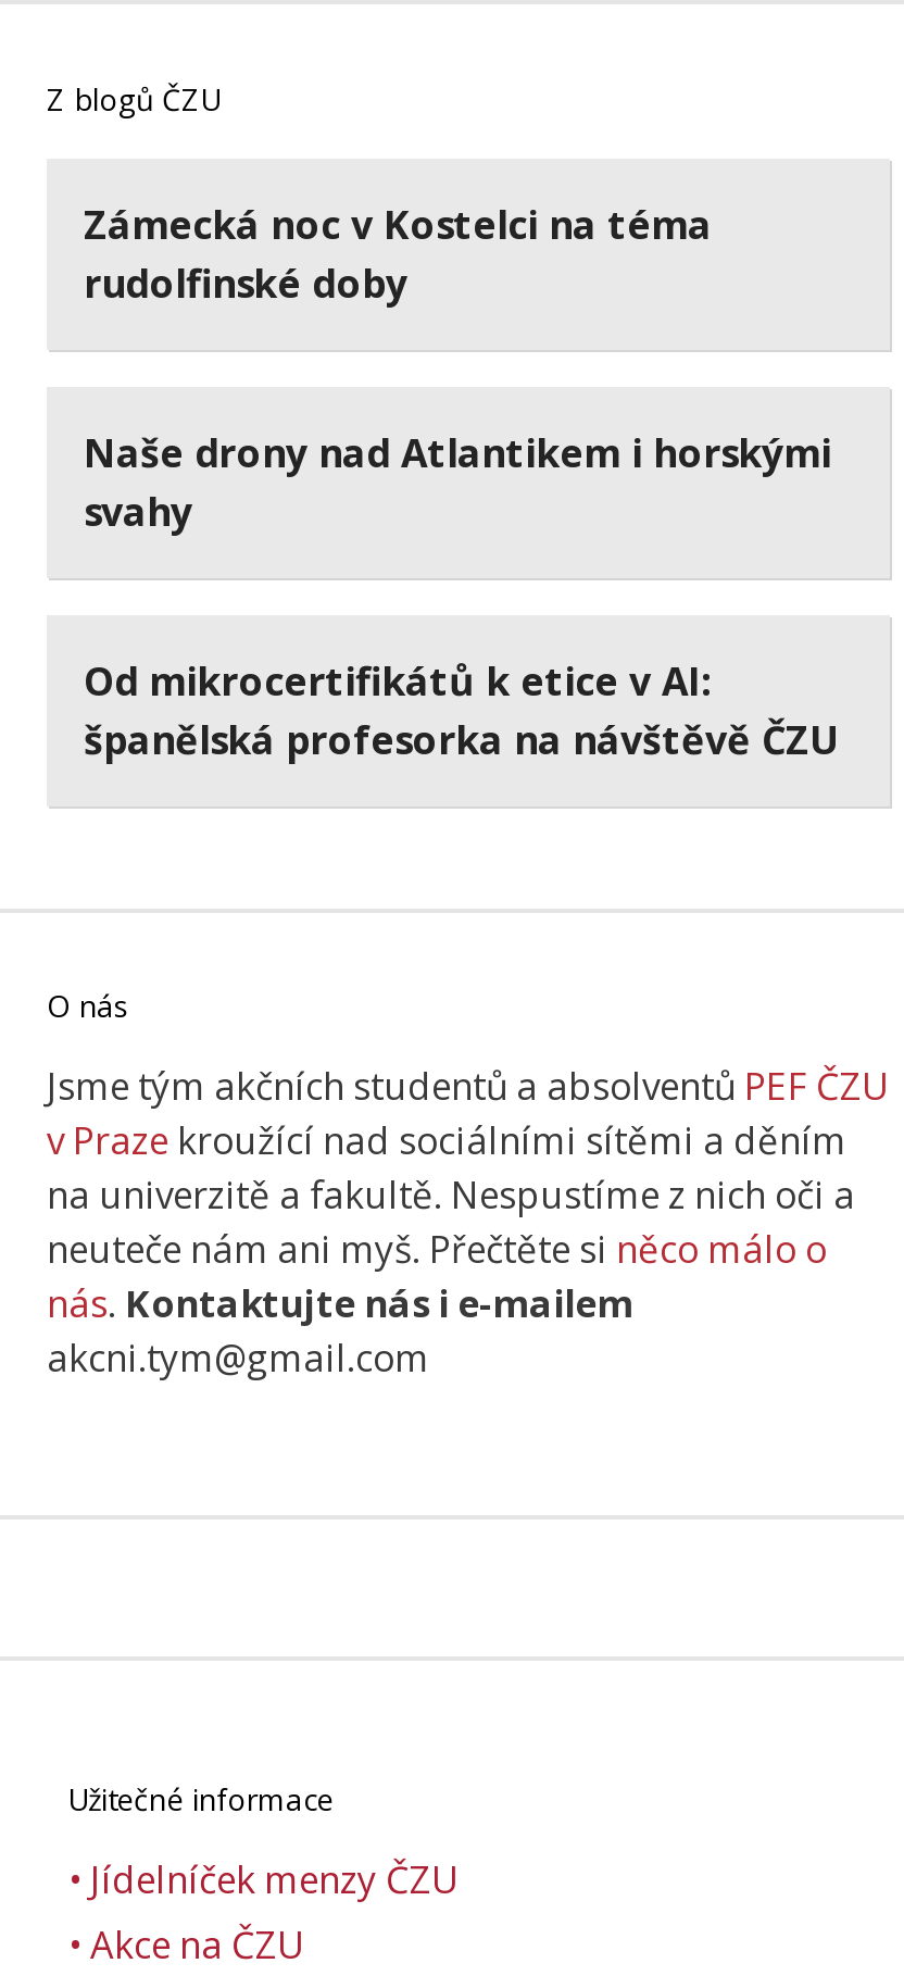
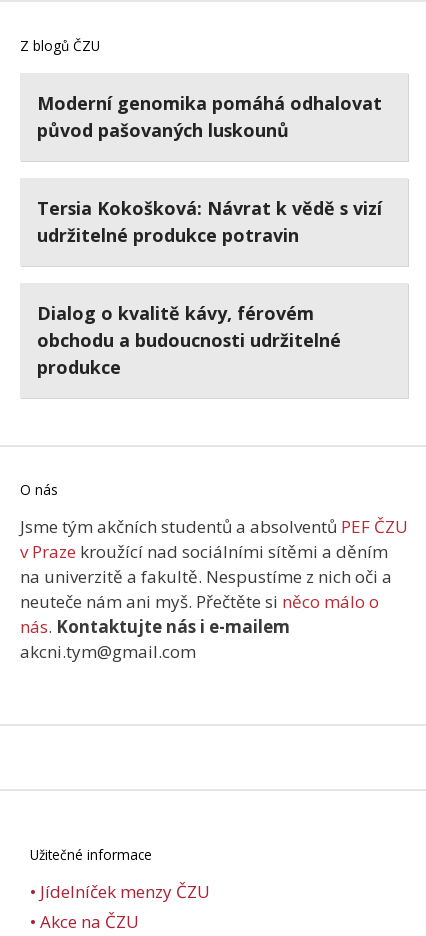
- Zámecká noc v Kostelci na téma
- rudolfinské doby
+ Moderní genomika pomáhá odhalovat
+ původ pašovaných luskounů

- Naše drony nad Atlantikem i horskými
- svahy
+ Tersia Kokošková: Návrat k vědě s vizí
+ udržitelné produkce potravin

- Od mikrocertifikátů k etice v AI:
- španělská profesorka na návštěvě ČZU
+ Dialog o kvalitě kávy, férovém
+ obchodu a budoucnosti udržitelné
+ produkce
